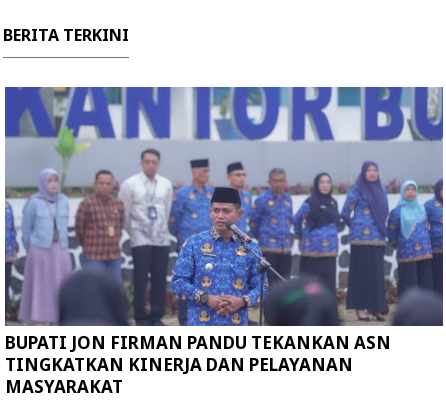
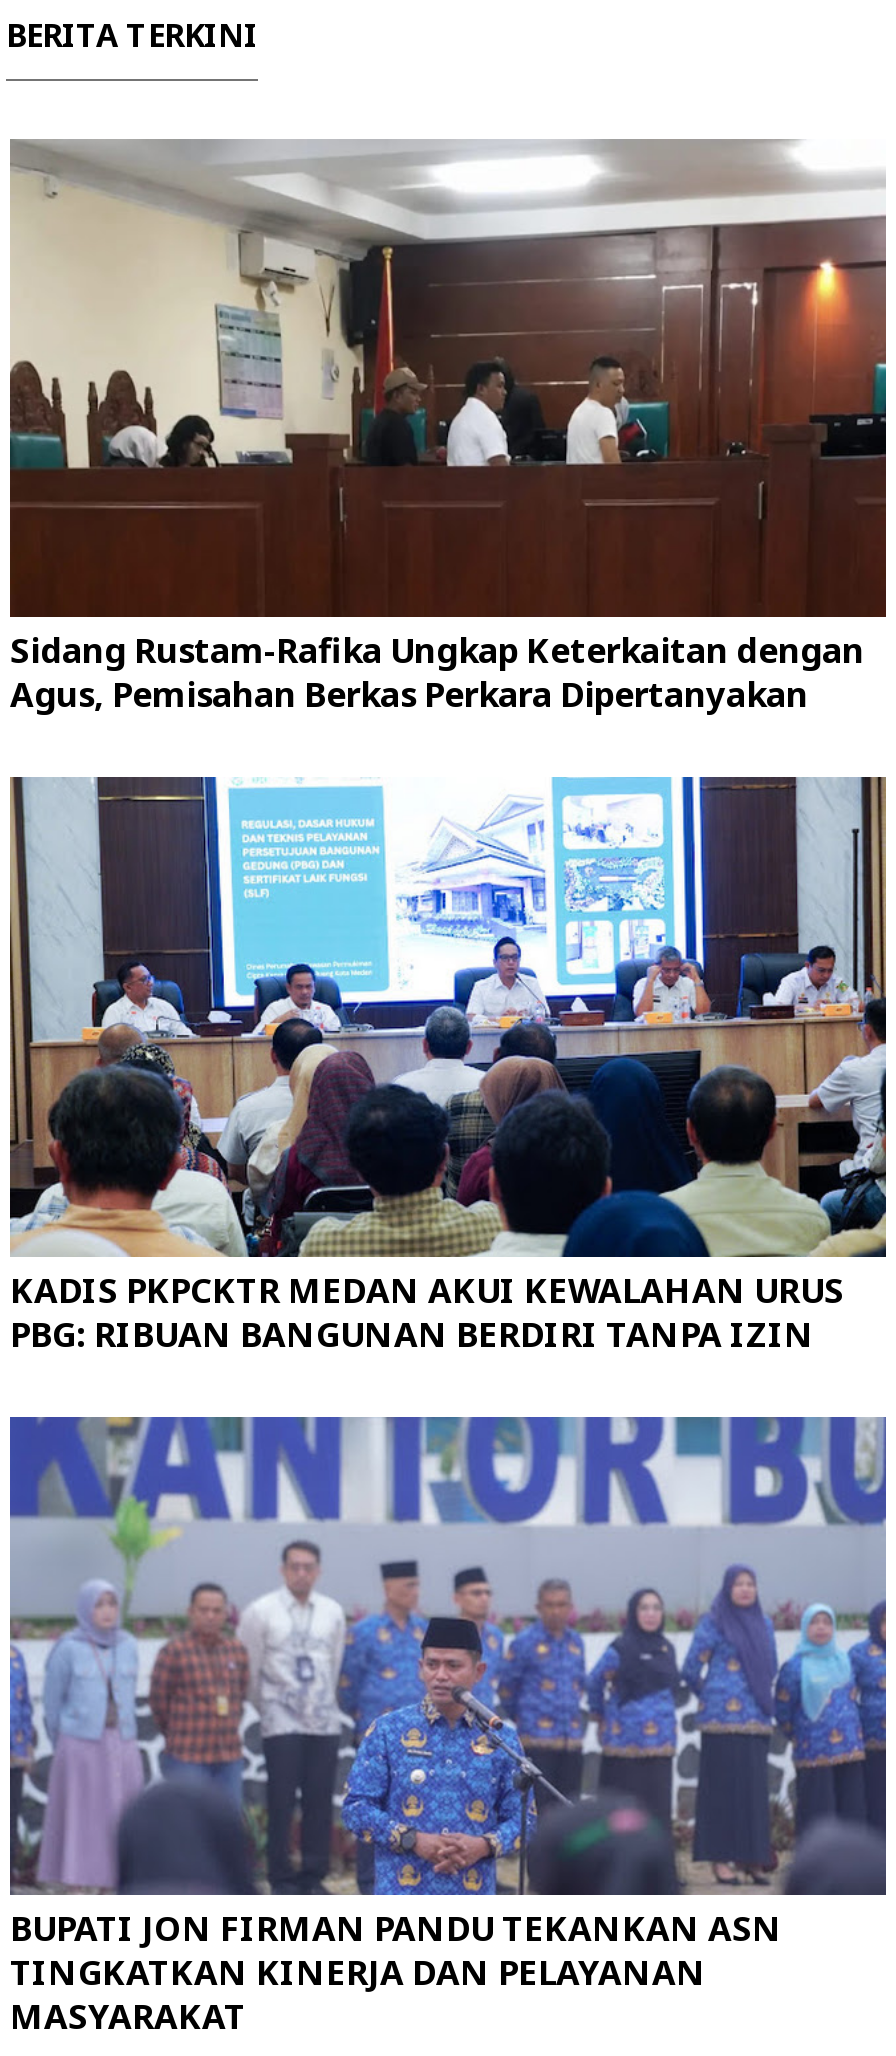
+ [image]
+ Sidang Rustam-Rafika Ungkap Keterkaitan dengan
+ Agus, Pemisahan Berkas Perkara Dipertanyakan

+ [image]
+ KADIS PKPCKTR MEDAN AKUI KEWALAHAN URUS
+ PBG: RIBUAN BANGUNAN BERDIRI TANPA IZIN
